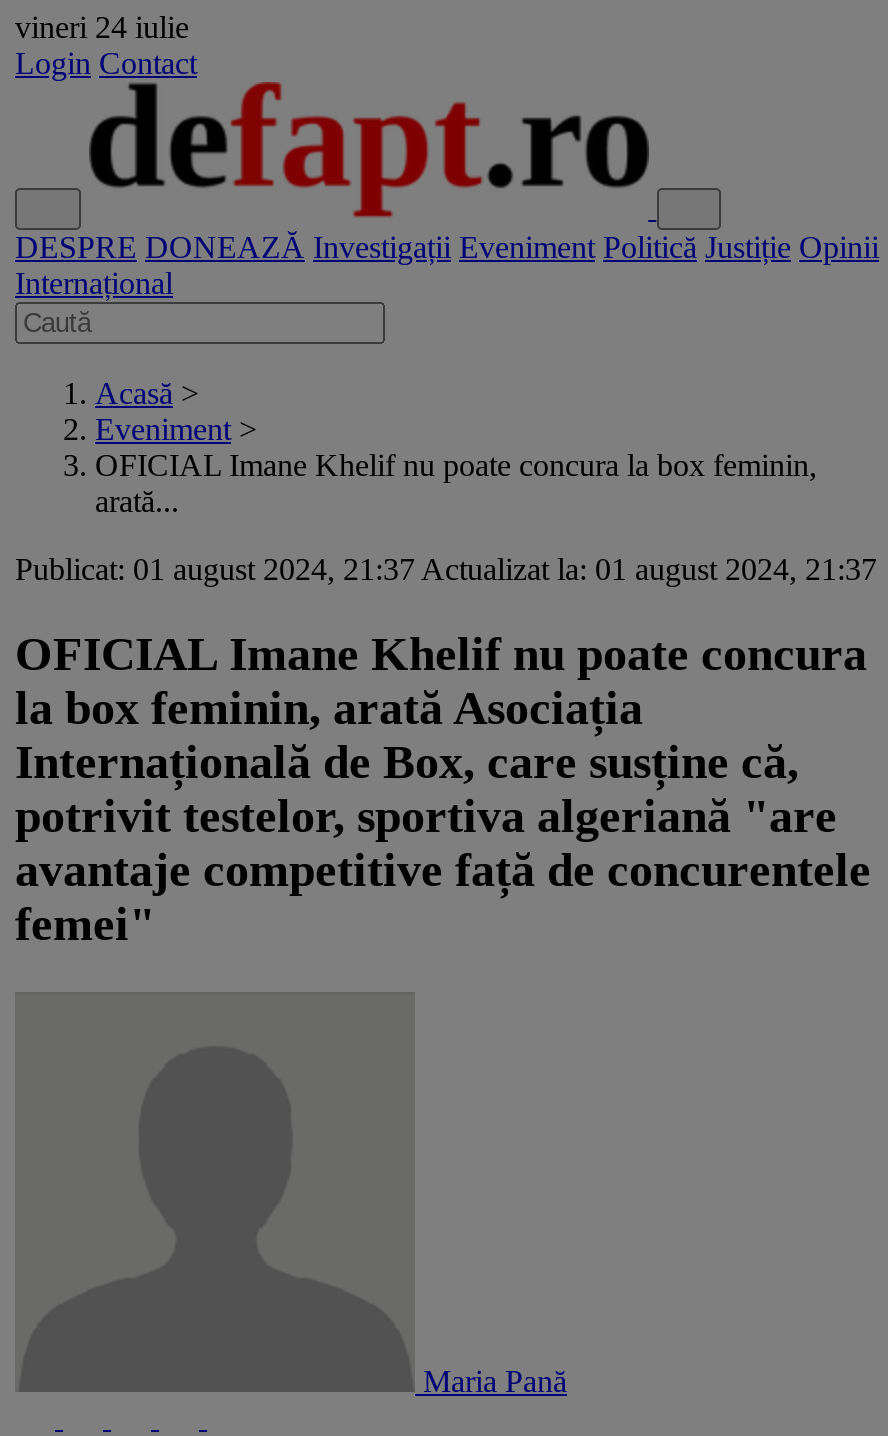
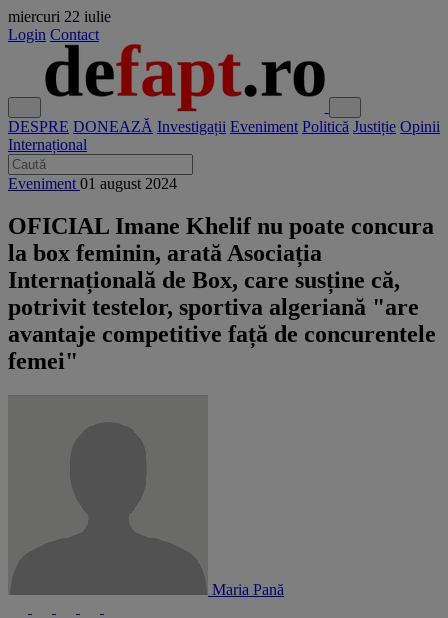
- vineri 24 iulie
+ miercuri 22 iulie

- Acasă >
- Eveniment >
- OFICIAL Imane Khelif nu poate concura la box feminin,
- arată...
- Publicat: 01 august 2024, 21:37 Actualizat la: 01 august 2024, 21:37
+ Eveniment01 august 2024
